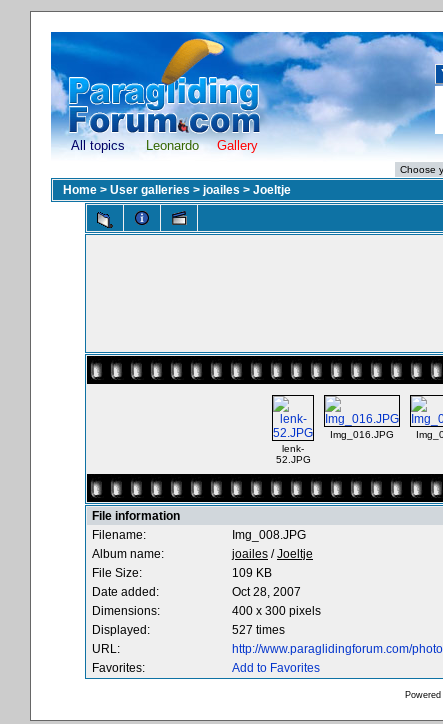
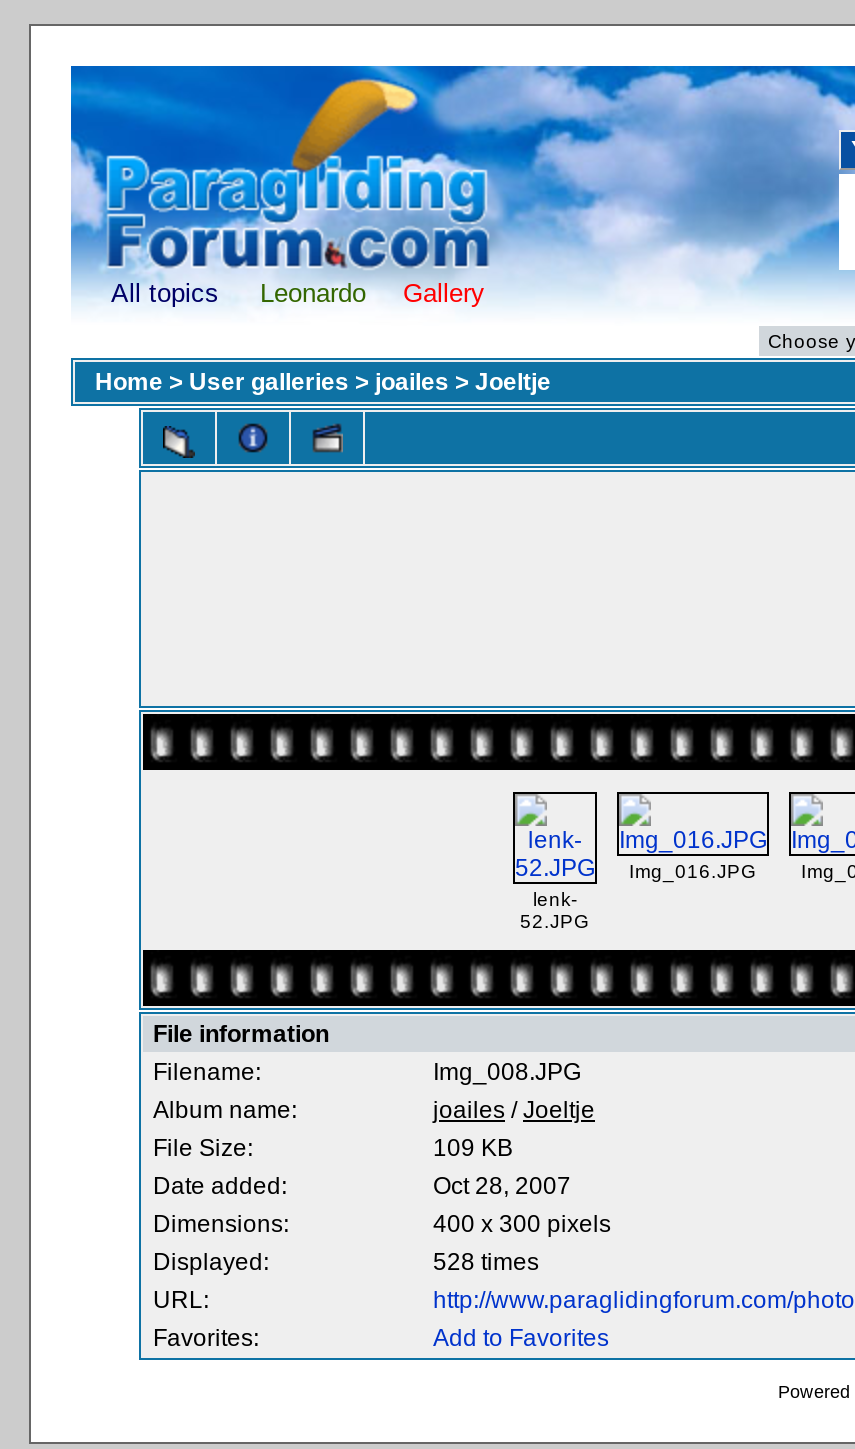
- 527 times
+ 528 times
